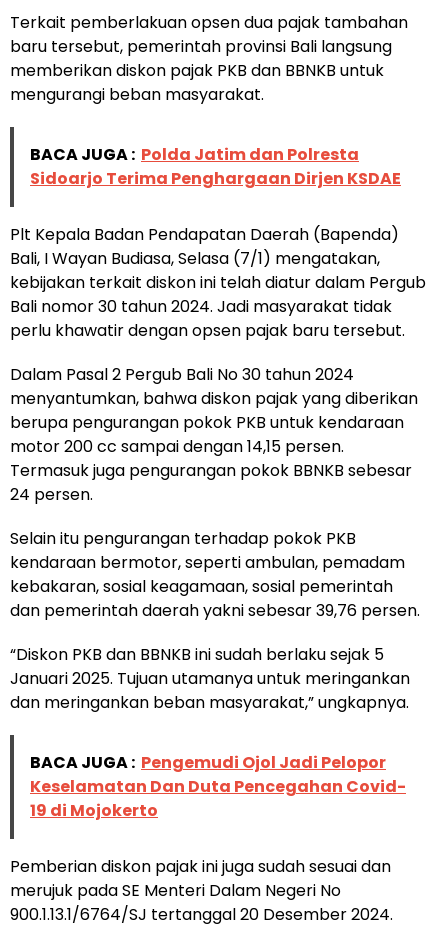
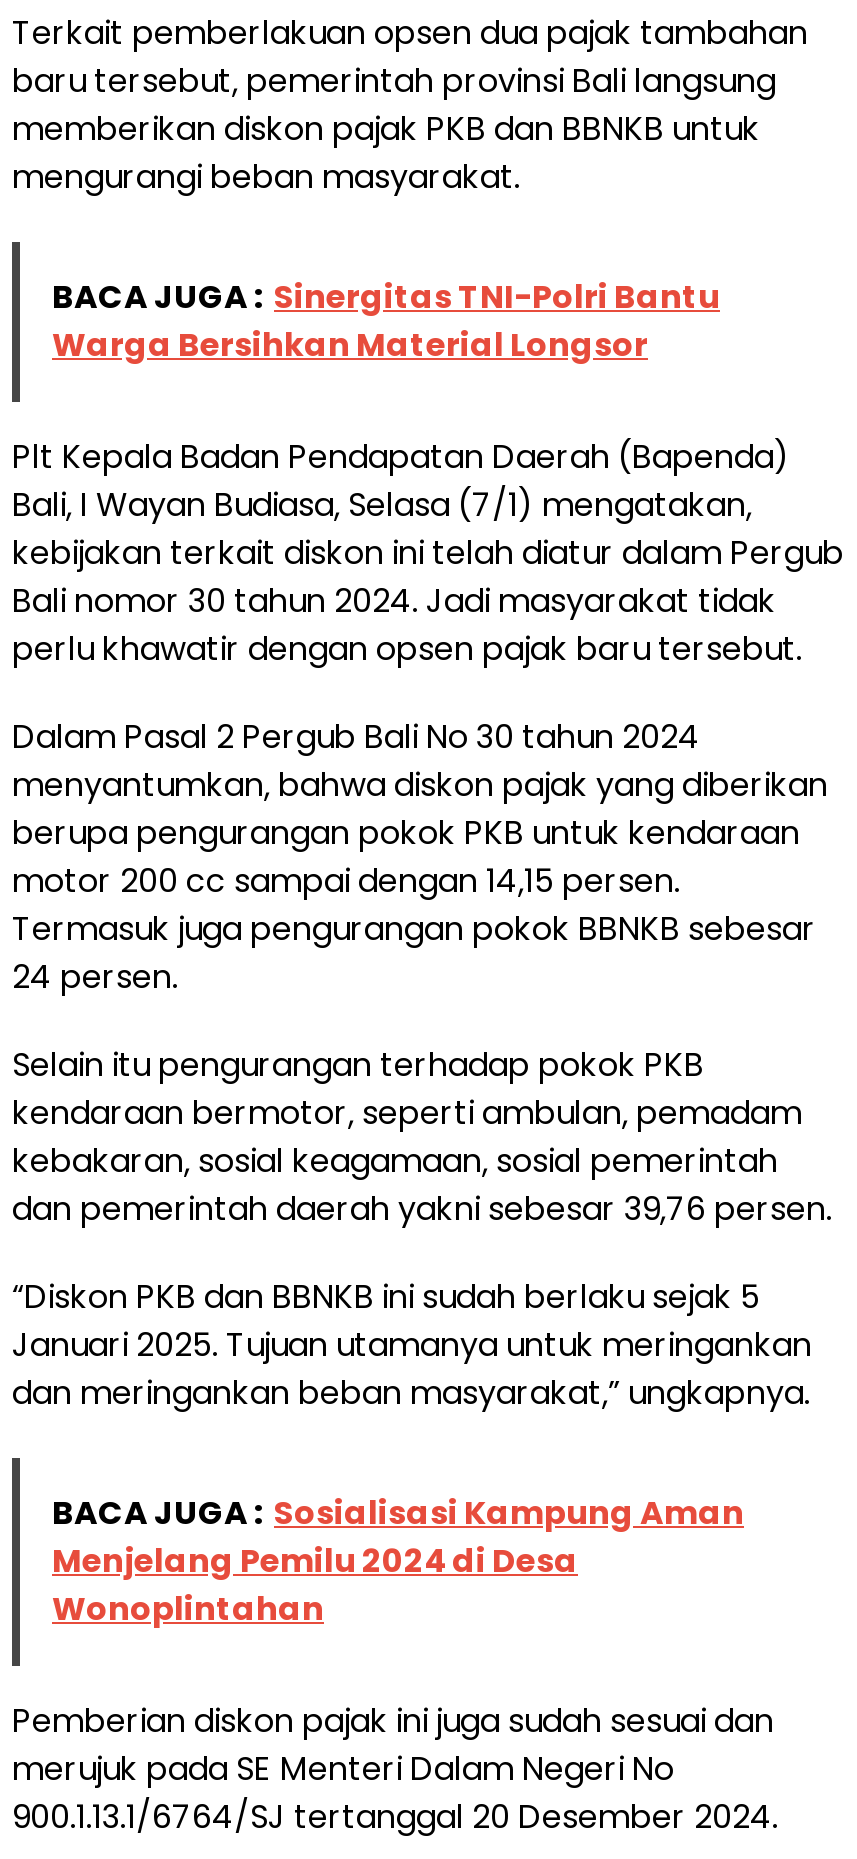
- BACA JUGA : Polda Jatim dan Polresta
- Sidoarjo Terima Penghargaan Dirjen KSDAE
+ BACA JUGA : Sinergitas TNI-Polri Bantu
+ Warga Bersihkan Material Longsor

- BACA JUGA : Pengemudi Ojol Jadi Pelopor
- Keselamatan Dan Duta Pencegahan Covid-
- 19 di Mojokerto
+ BACA JUGA : Sosialisasi Kampung Aman
+ Menjelang Pemilu 2024 di Desa
+ Wonoplintahan
